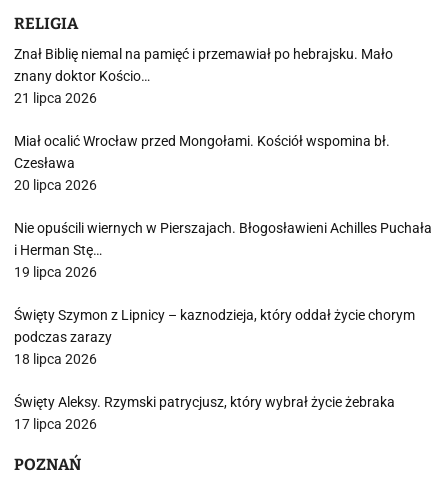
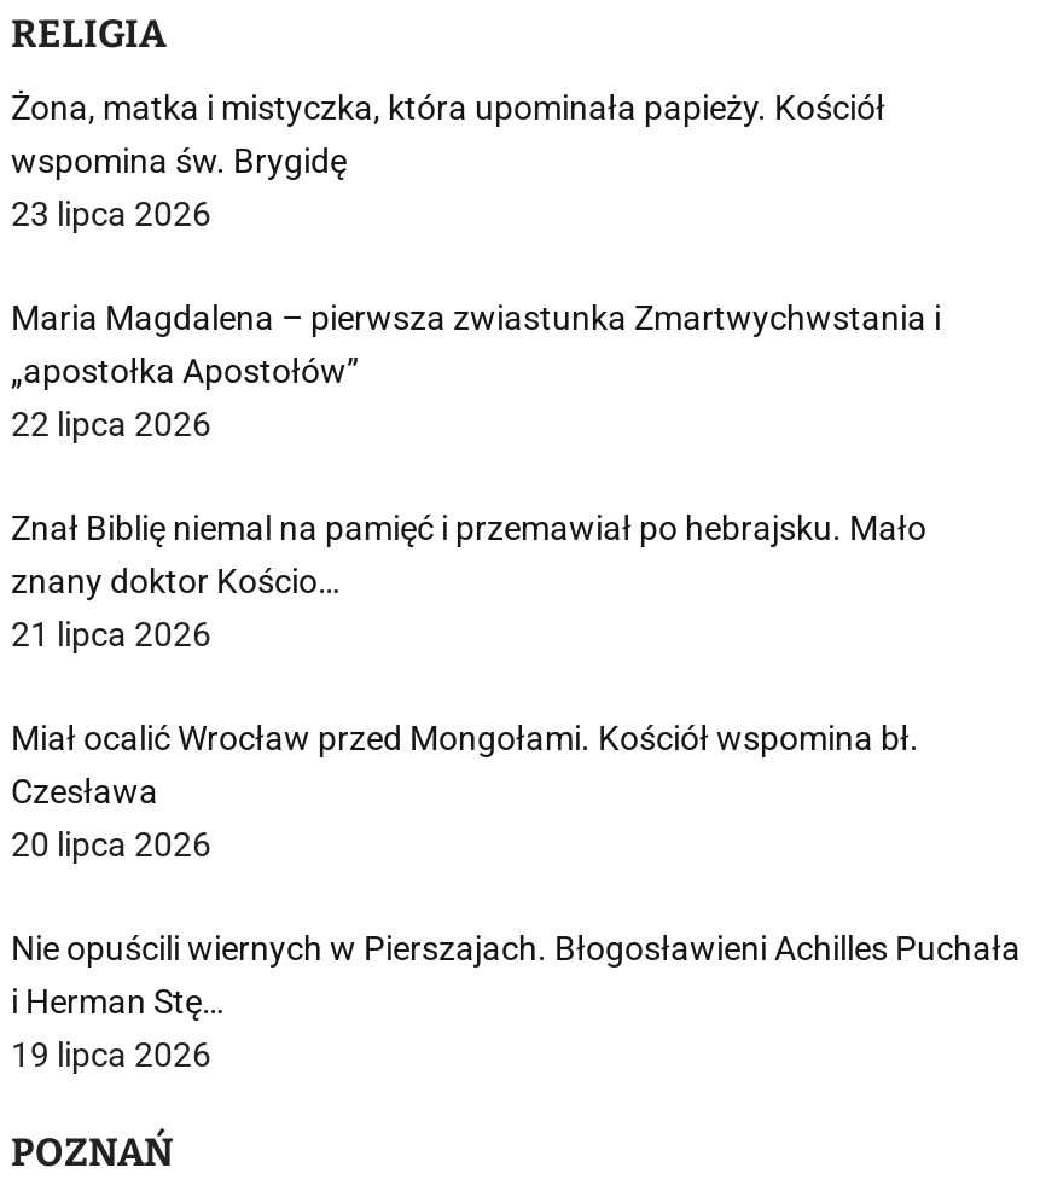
+ Żona, matka i mistyczka, która upominała papieży. Kościół
+ wspomina św. Brygidę
+ 23 lipca 2026
+ Maria Magdalena – pierwsza zwiastunka Zmartwychwstania i
+ „apostołka Apostołów”
+ 22 lipca 2026

moved down: Znał Biblię niemal na pamięć i przemawiał po hebrajsku. Mało | znany doktor Kościo… | 21 lipca 2026 | ... | i Herman Stę… | 19 lipca 2026

- Święty Szymon z Lipnicy – kaznodzieja, który oddał życie chorym
- podczas zarazy
- 18 lipca 2026
- Święty Aleksy. Rzymski patrycjusz, który wybrał życie żebraka
- 17 lipca 2026
